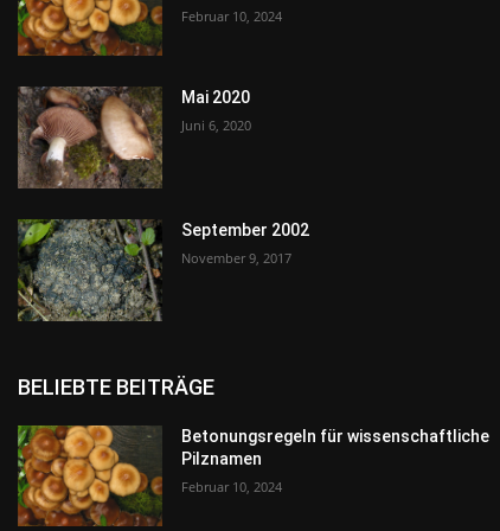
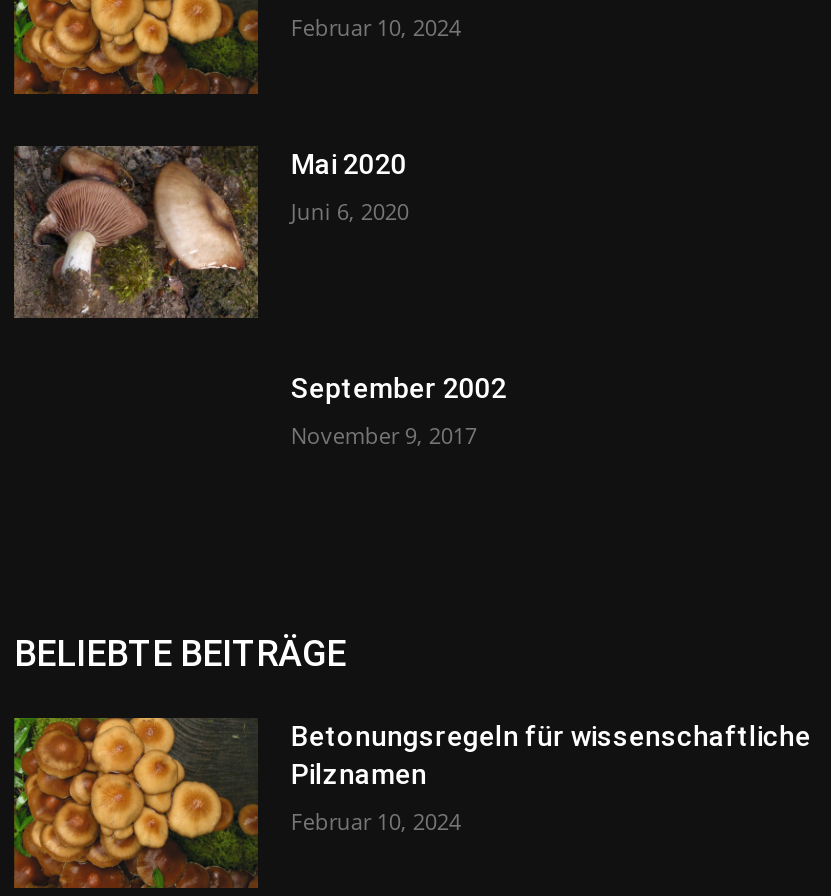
- [image]
